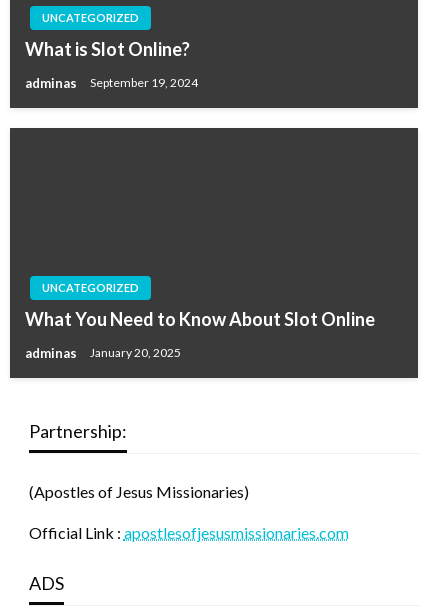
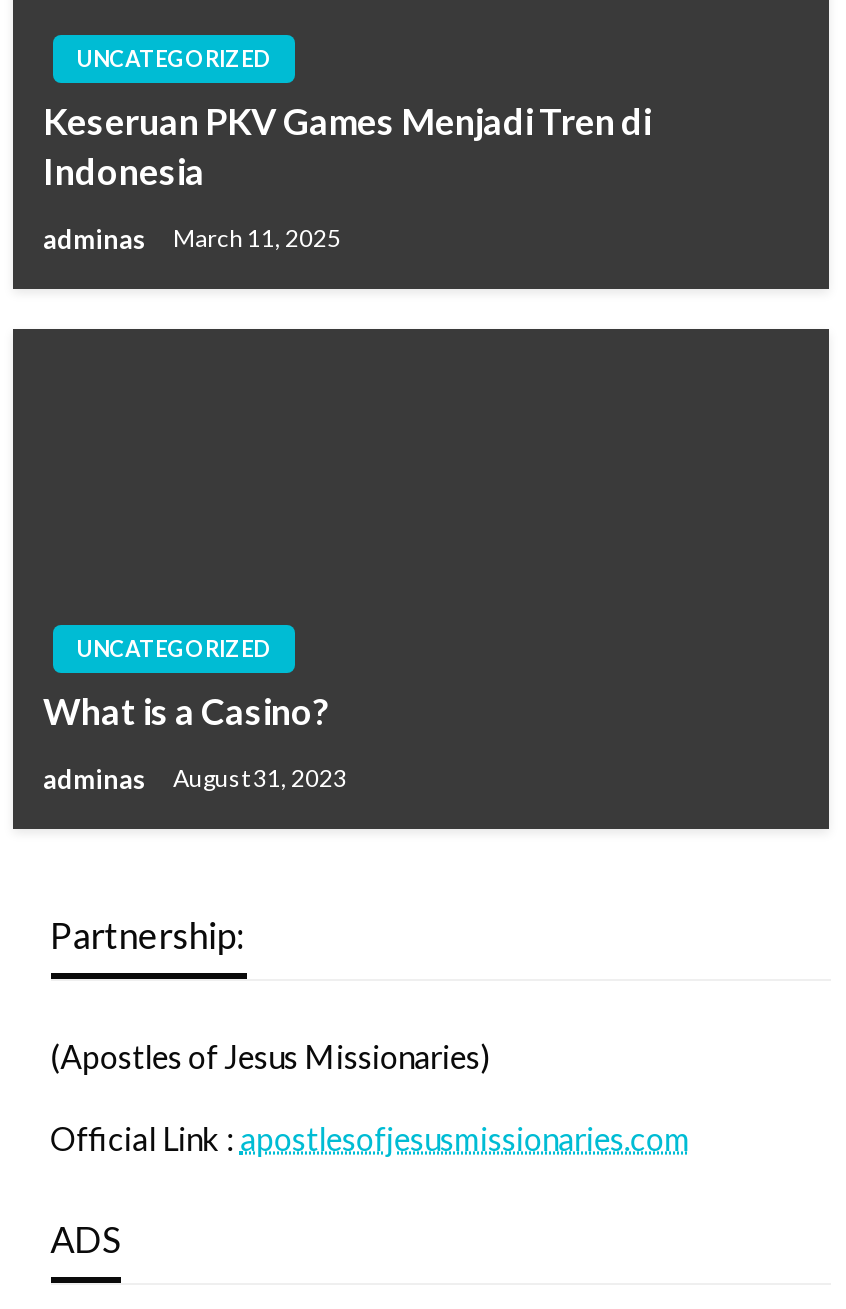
- What is Slot Online?
+ Keseruan PKV Games Menjadi Tren di
+ Indonesia

- adminas September 19, 2024
+ adminas March 11, 2025

- What You Need to Know About Slot Online
+ What is a Casino?

- adminas January 20, 2025
+ adminas August 31, 2023
